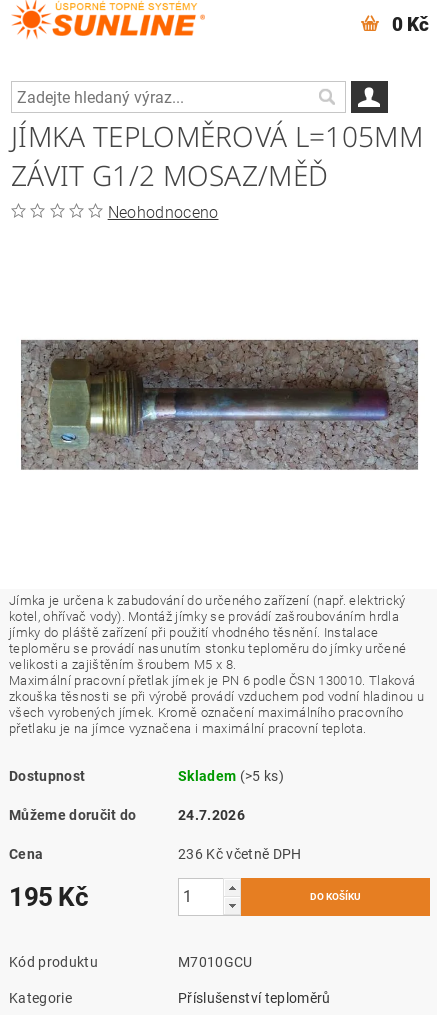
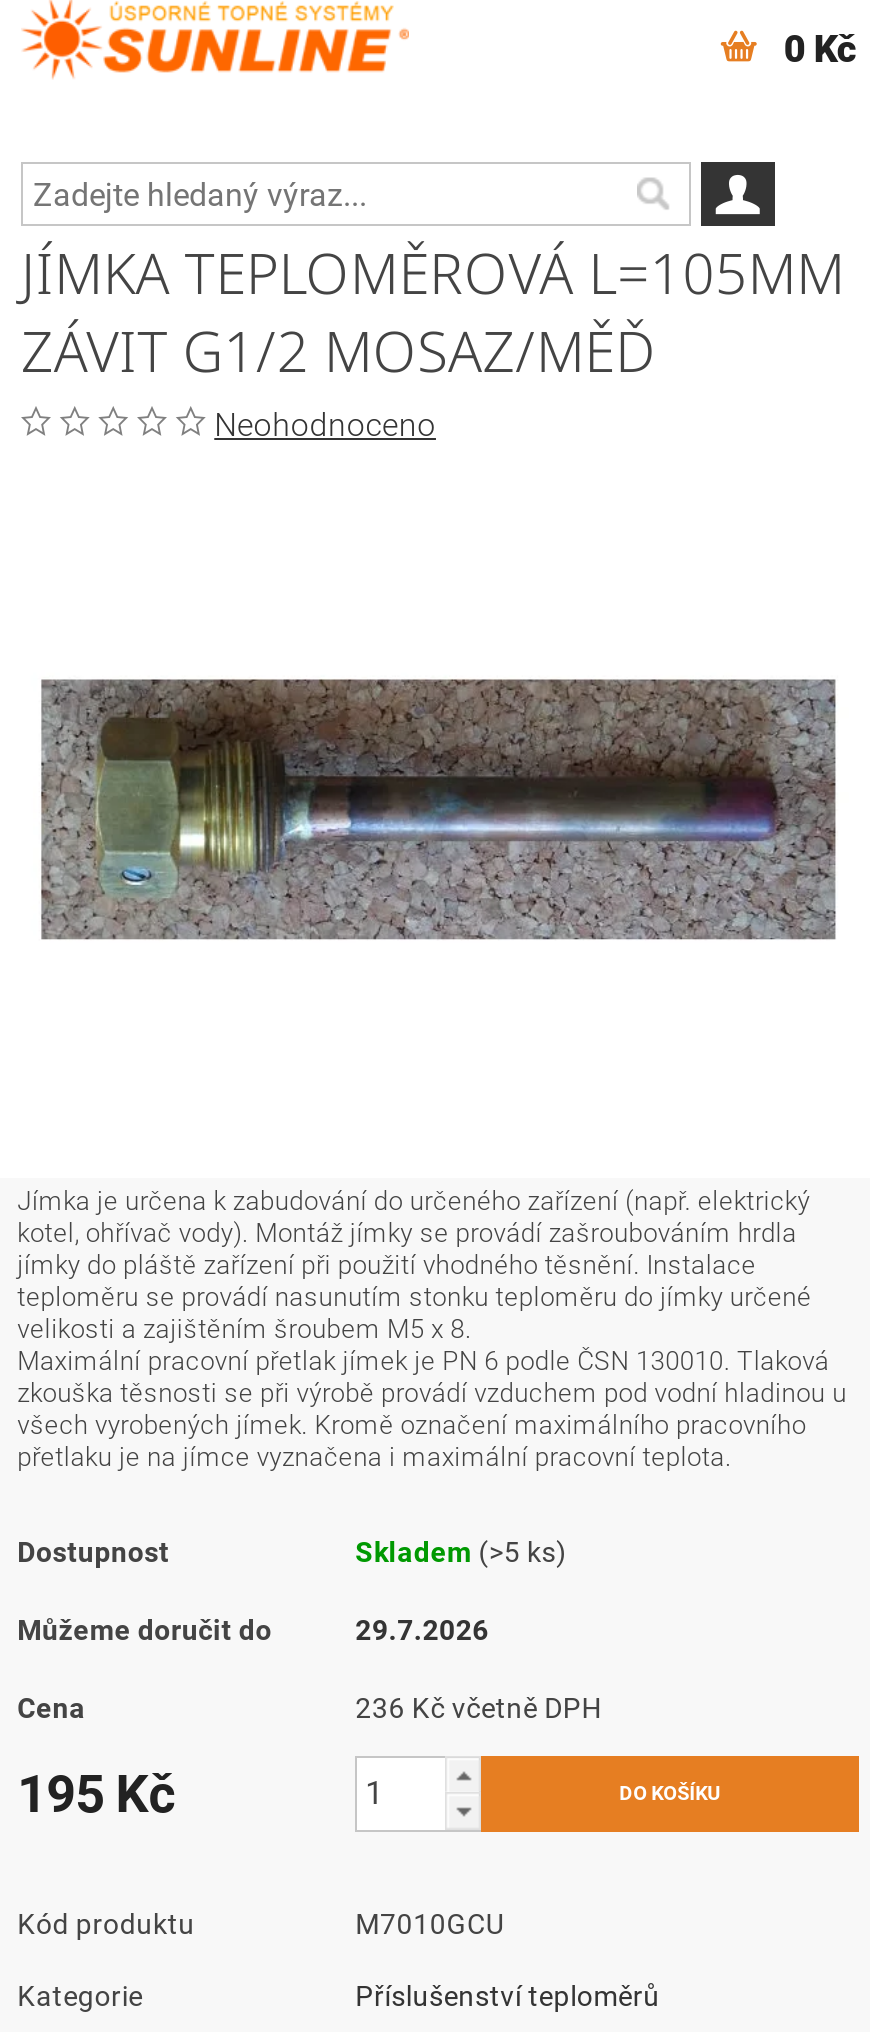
- 24.7.2026
+ 29.7.2026
